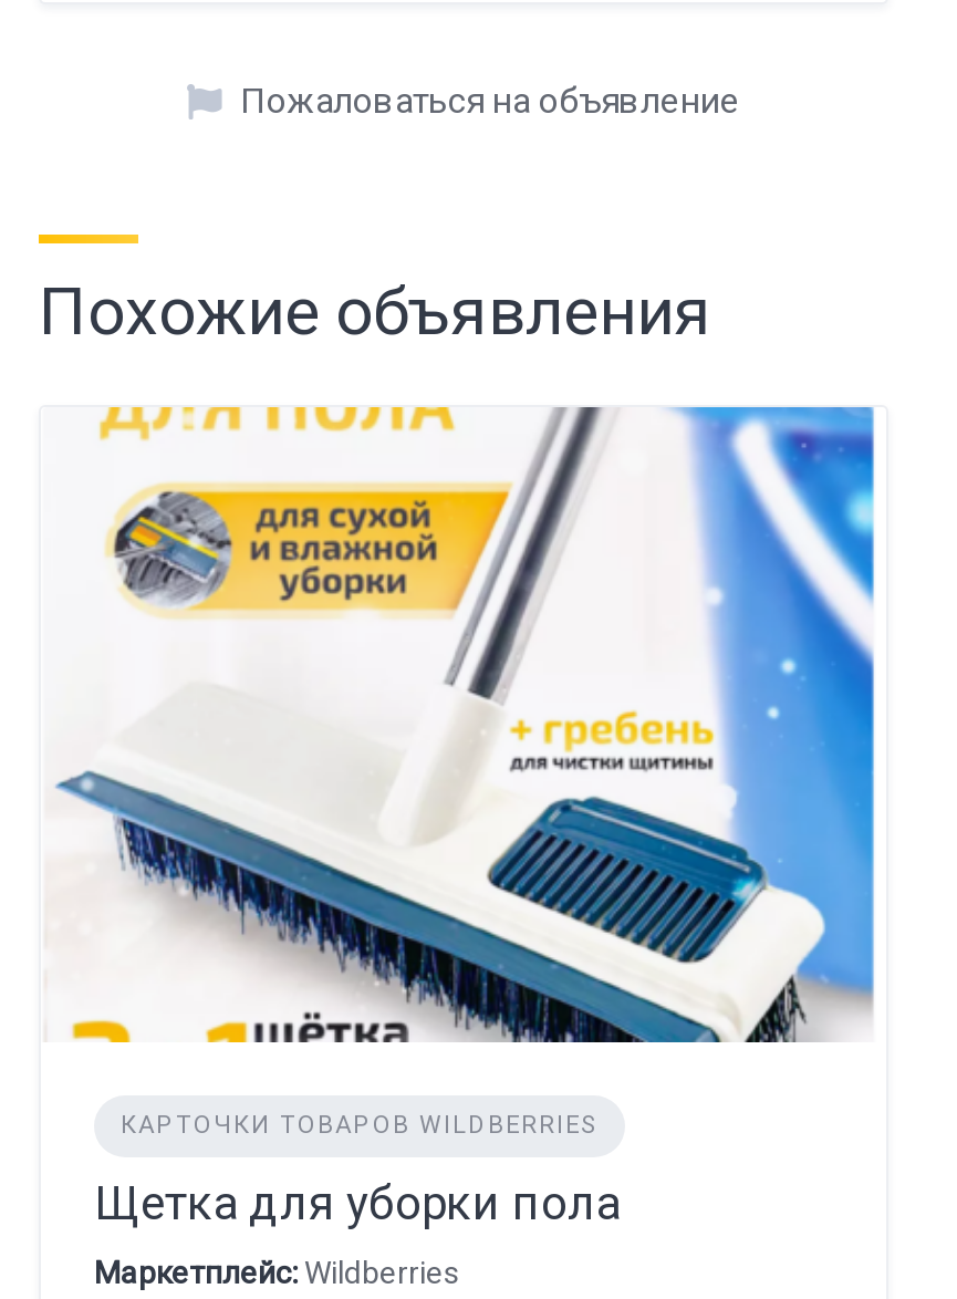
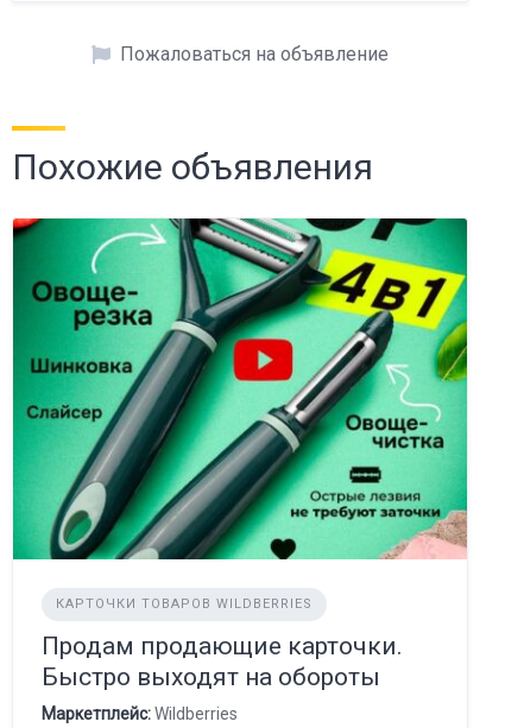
- [image]
+ [image]

- Щетка для уборки пола
+ Продам продающие карточки.
+ Быстро выходят на обороты
